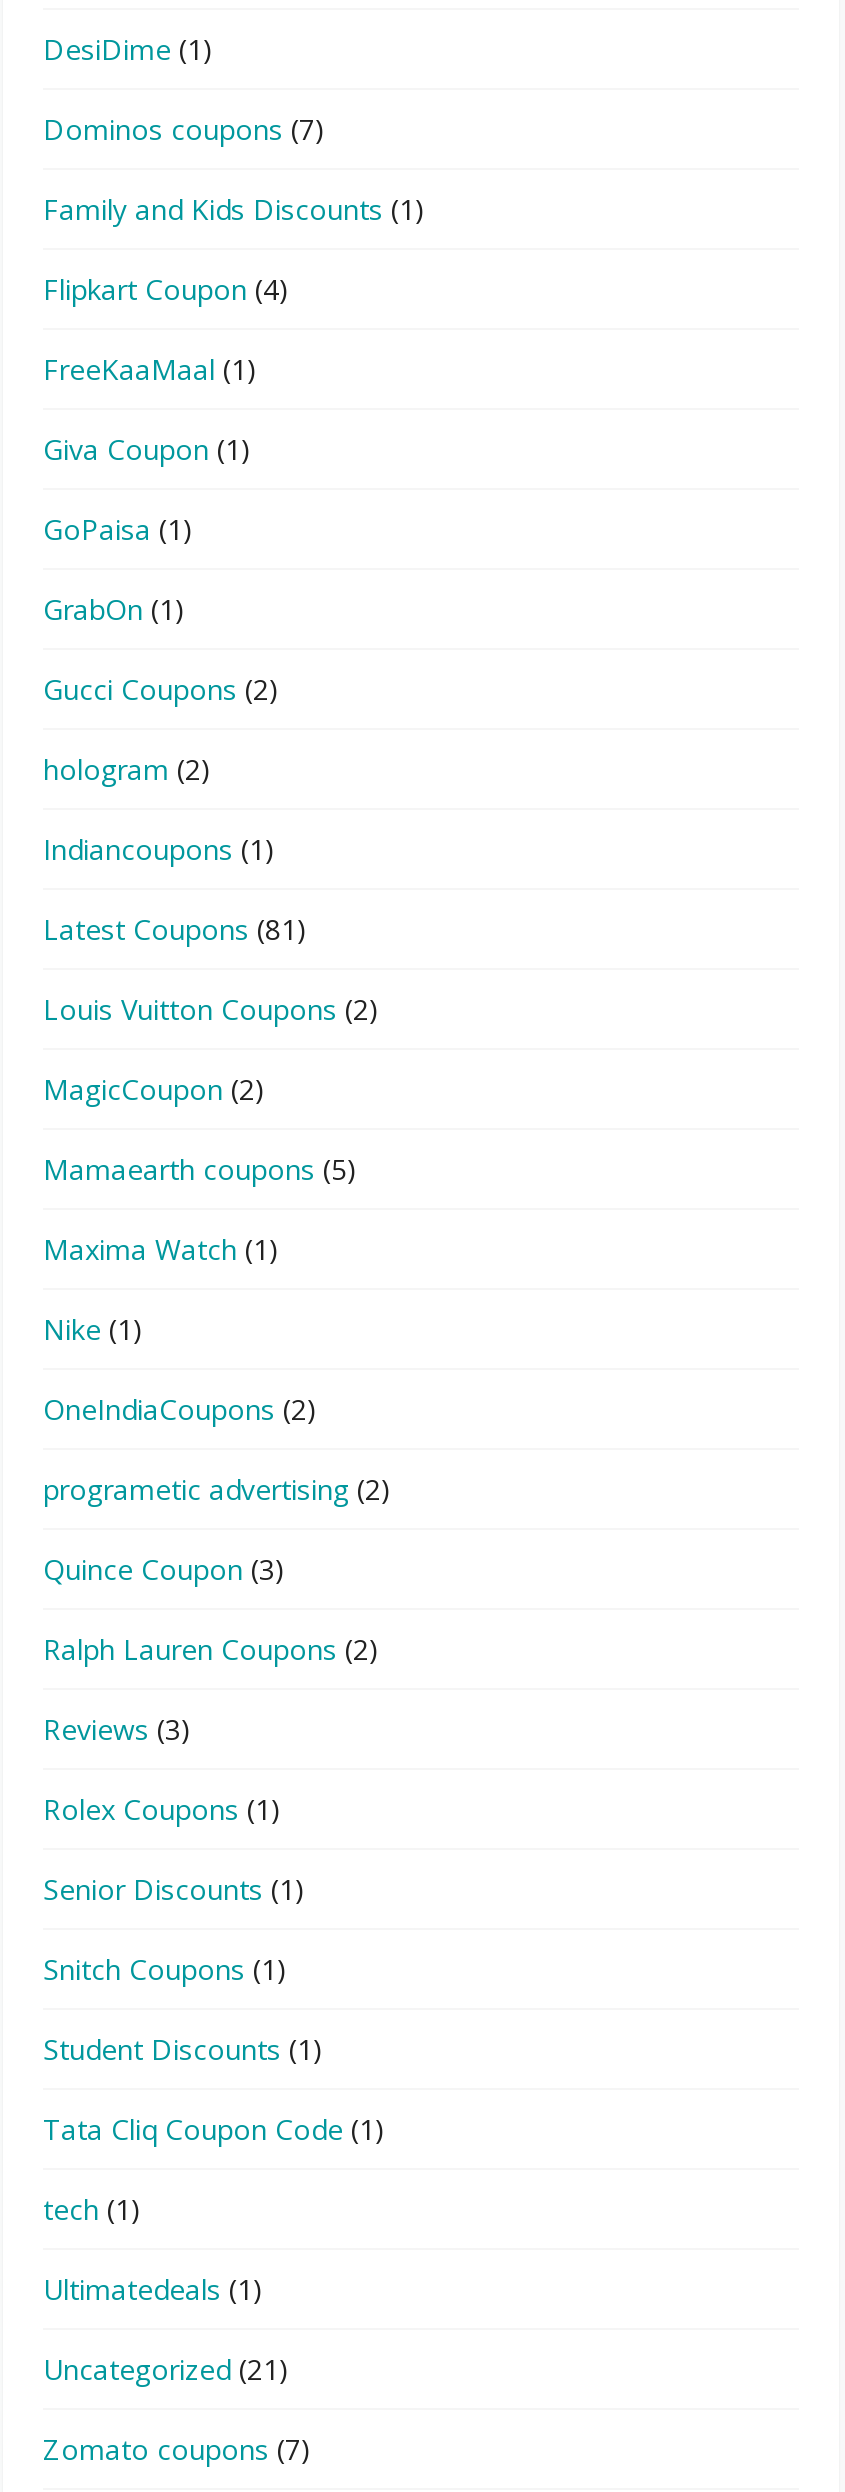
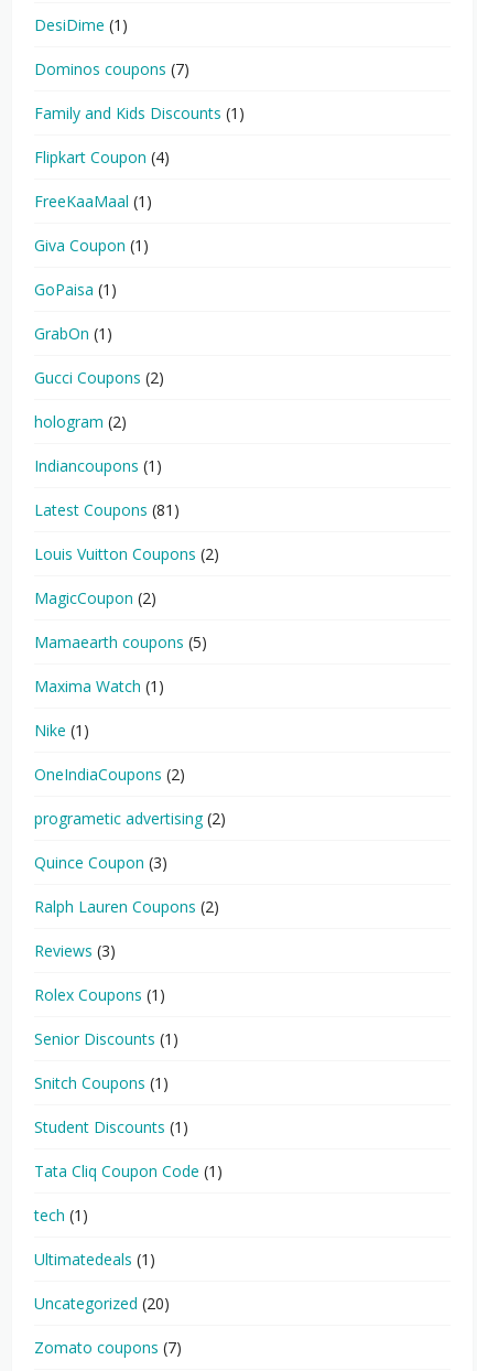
- Uncategorized (21)
+ Uncategorized (20)
